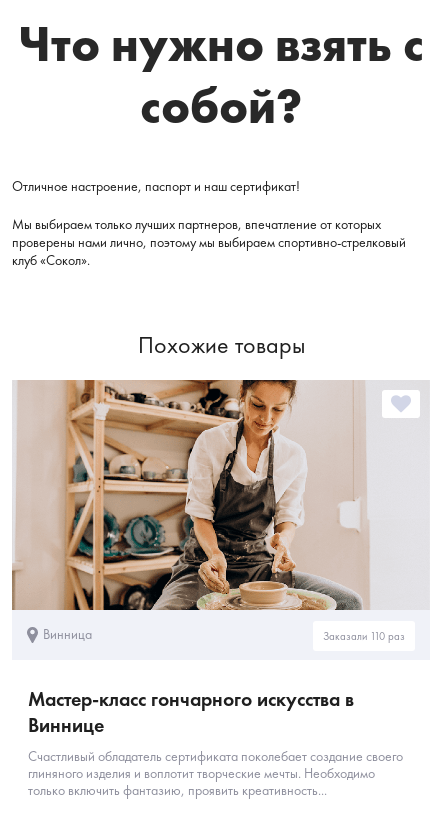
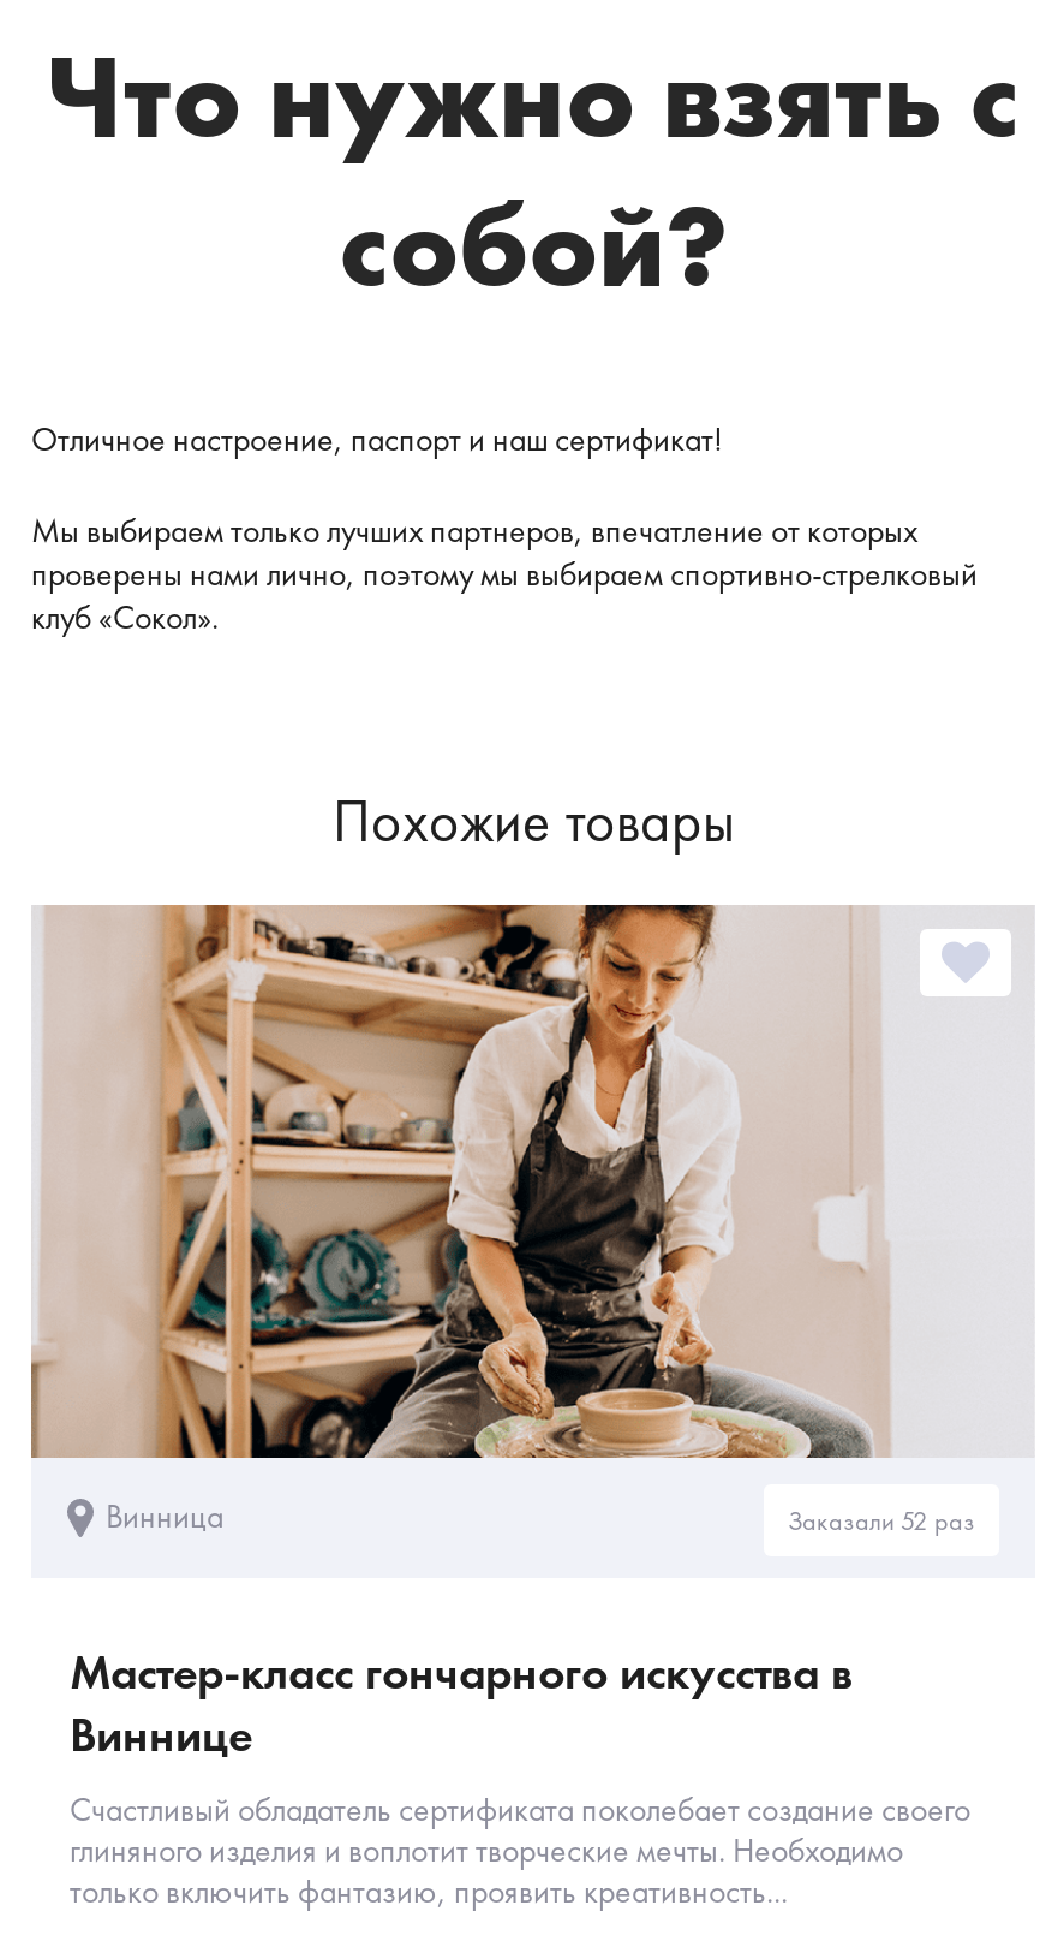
- Заказали 110 раз
+ Заказали 52 раз
